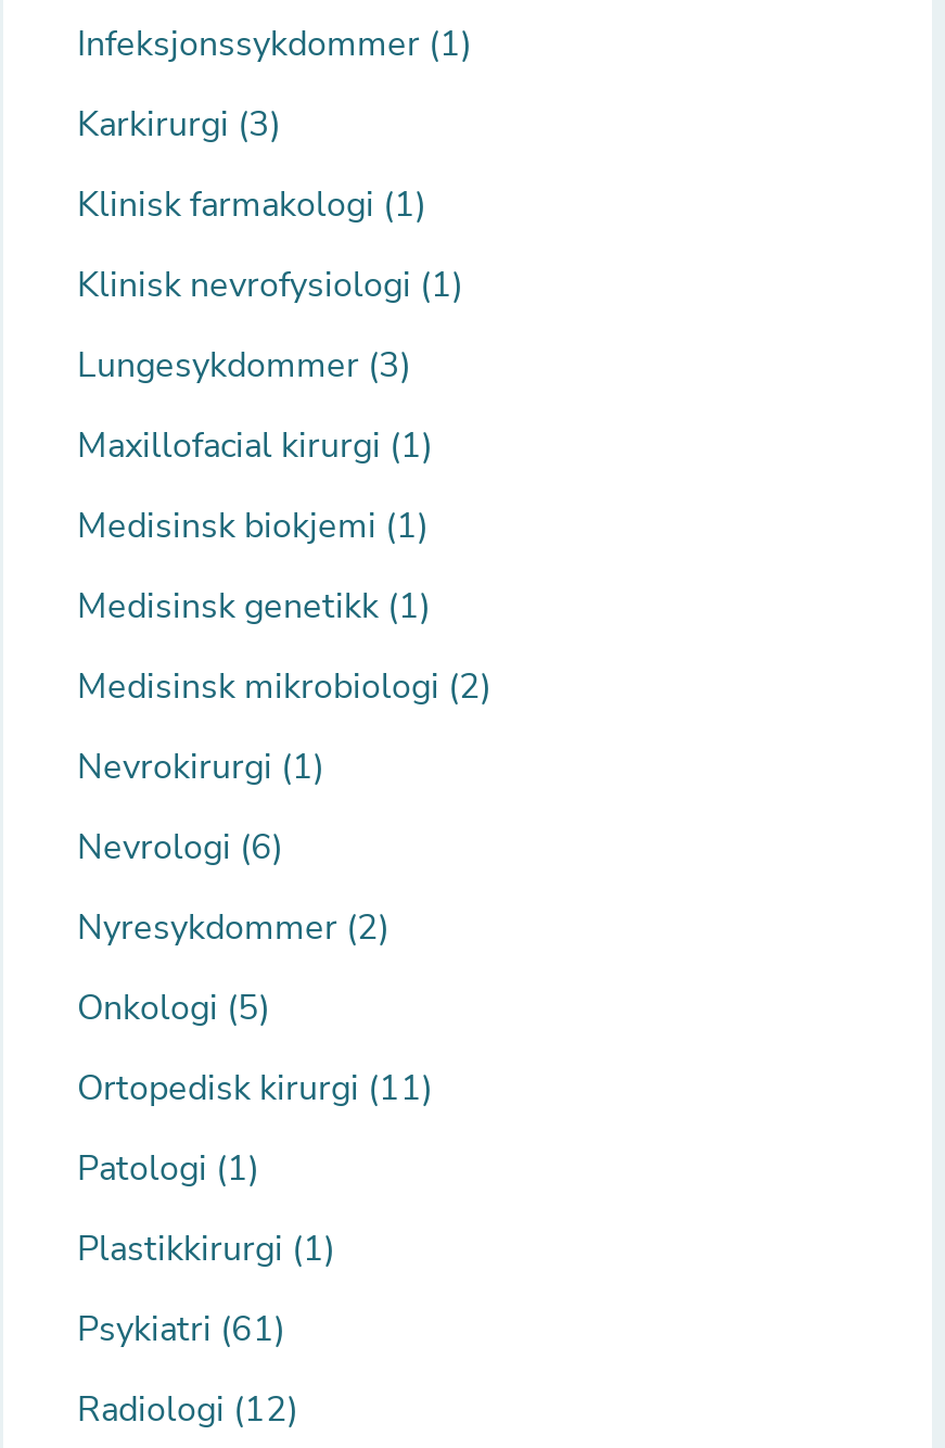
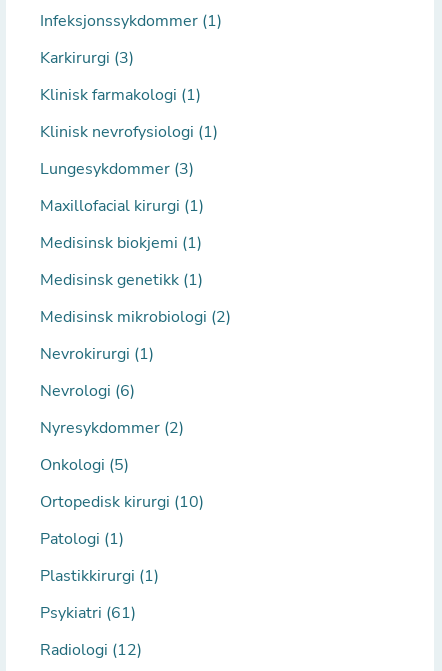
- Ortopedisk kirurgi (11)
+ Ortopedisk kirurgi (10)
